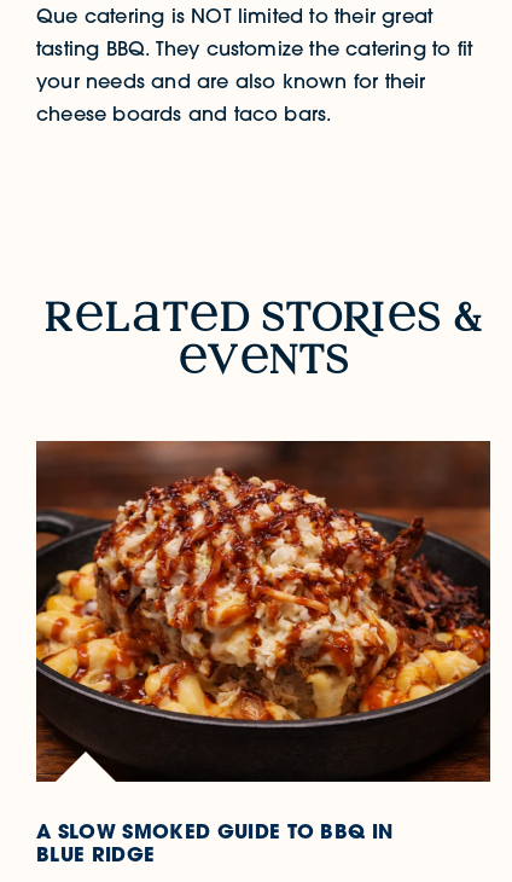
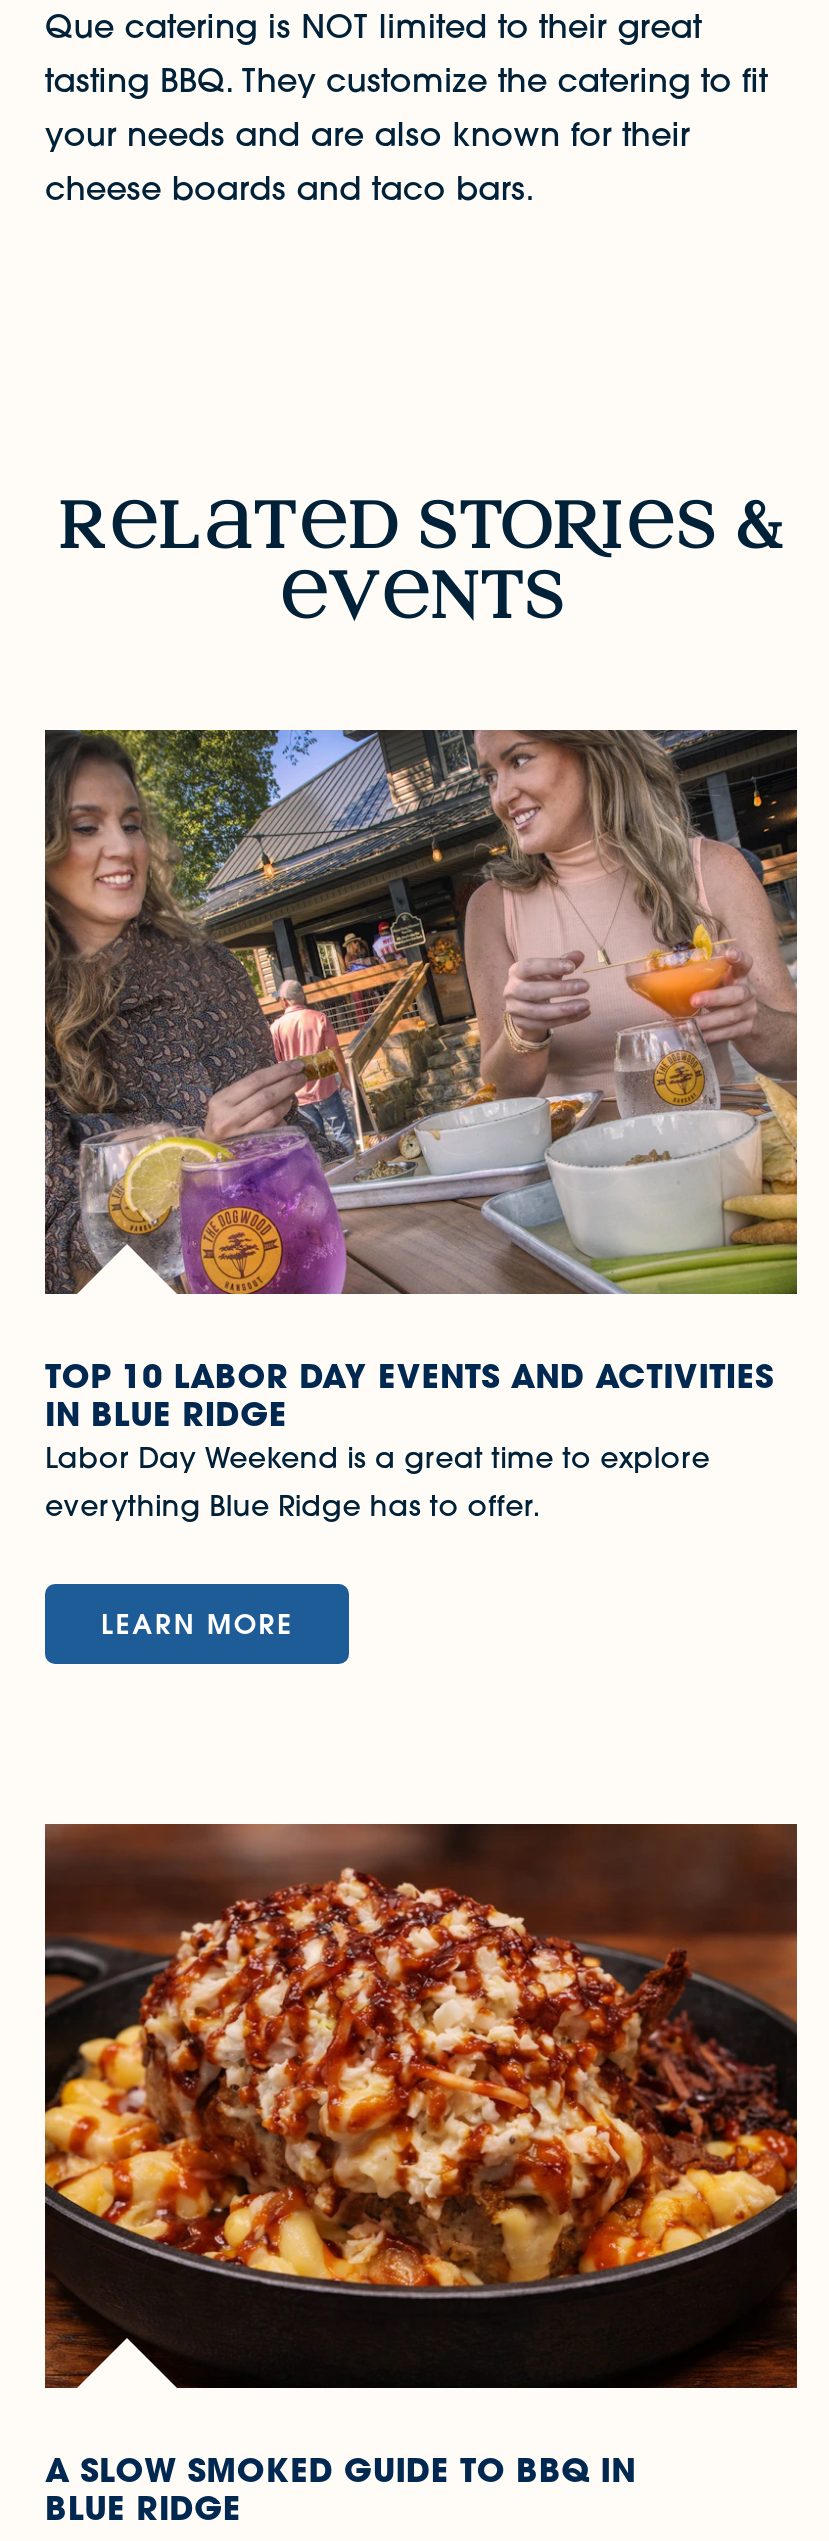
+ [image]
+ TOP 10 LABOR DAY EVENTS AND ACTIVITIES
+ IN BLUE RIDGE
+ Labor Day Weekend is a great time to explore
+ everything Blue Ridge has to offer.
+ LEARN MORE
